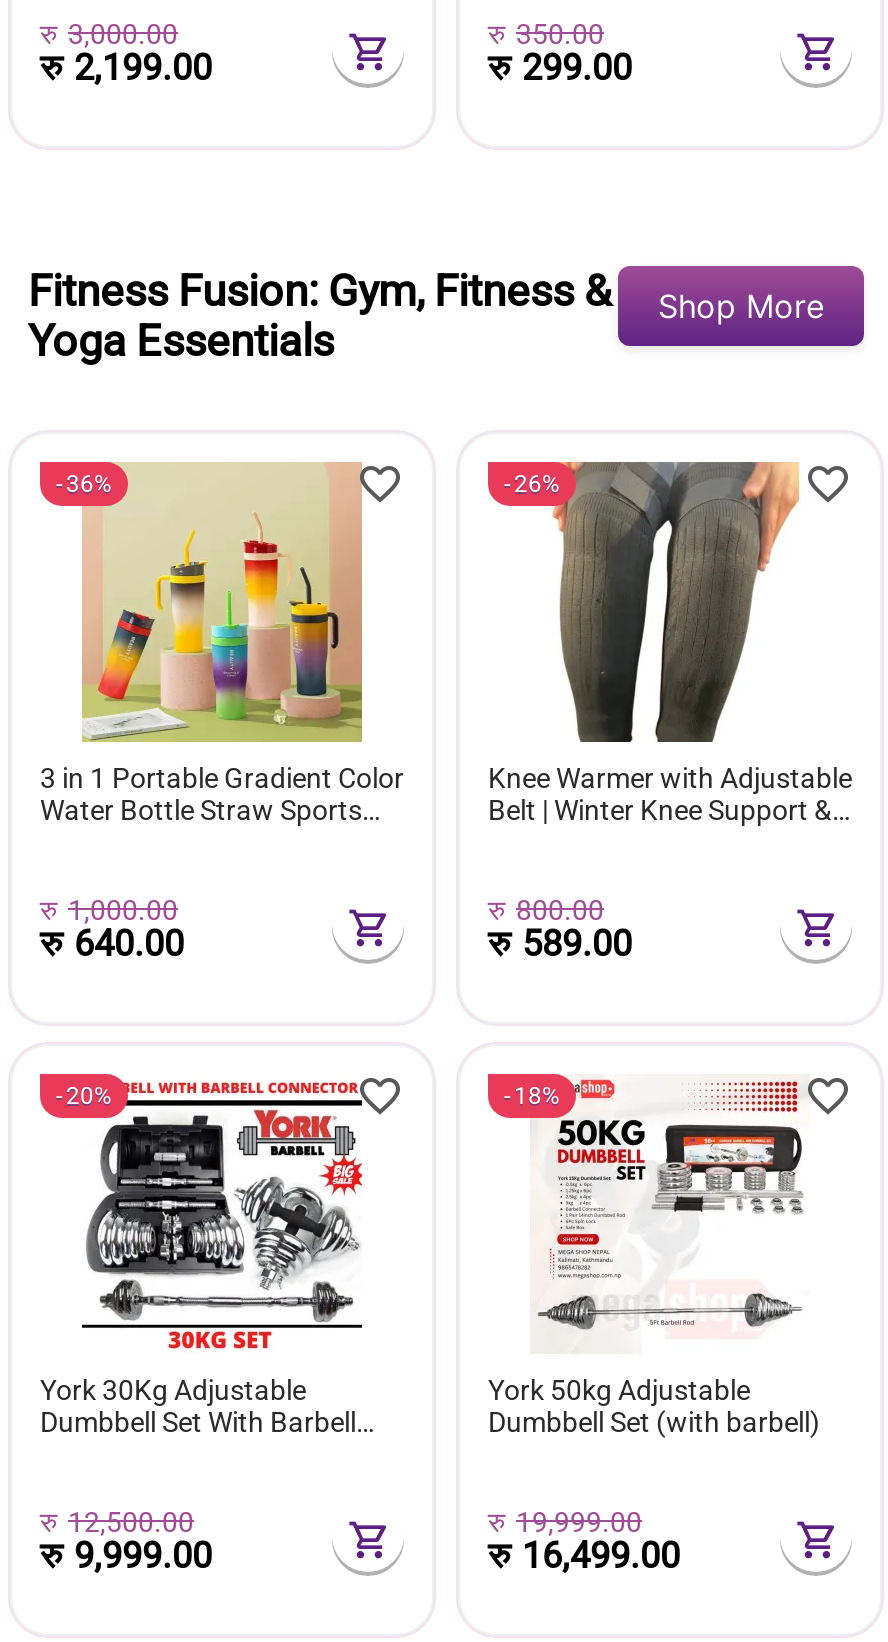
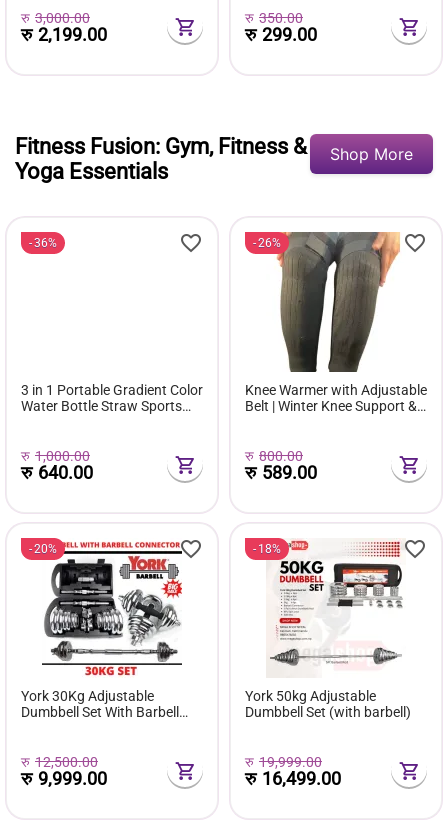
- [image]
